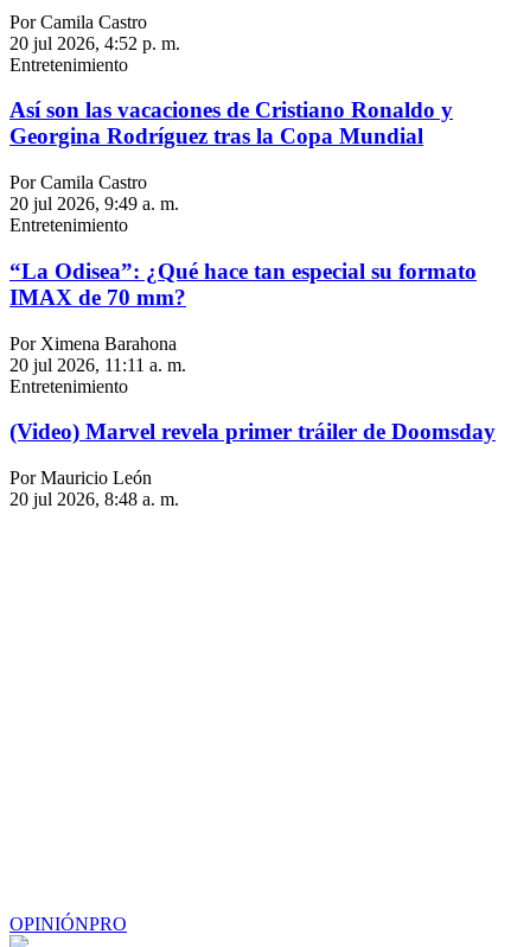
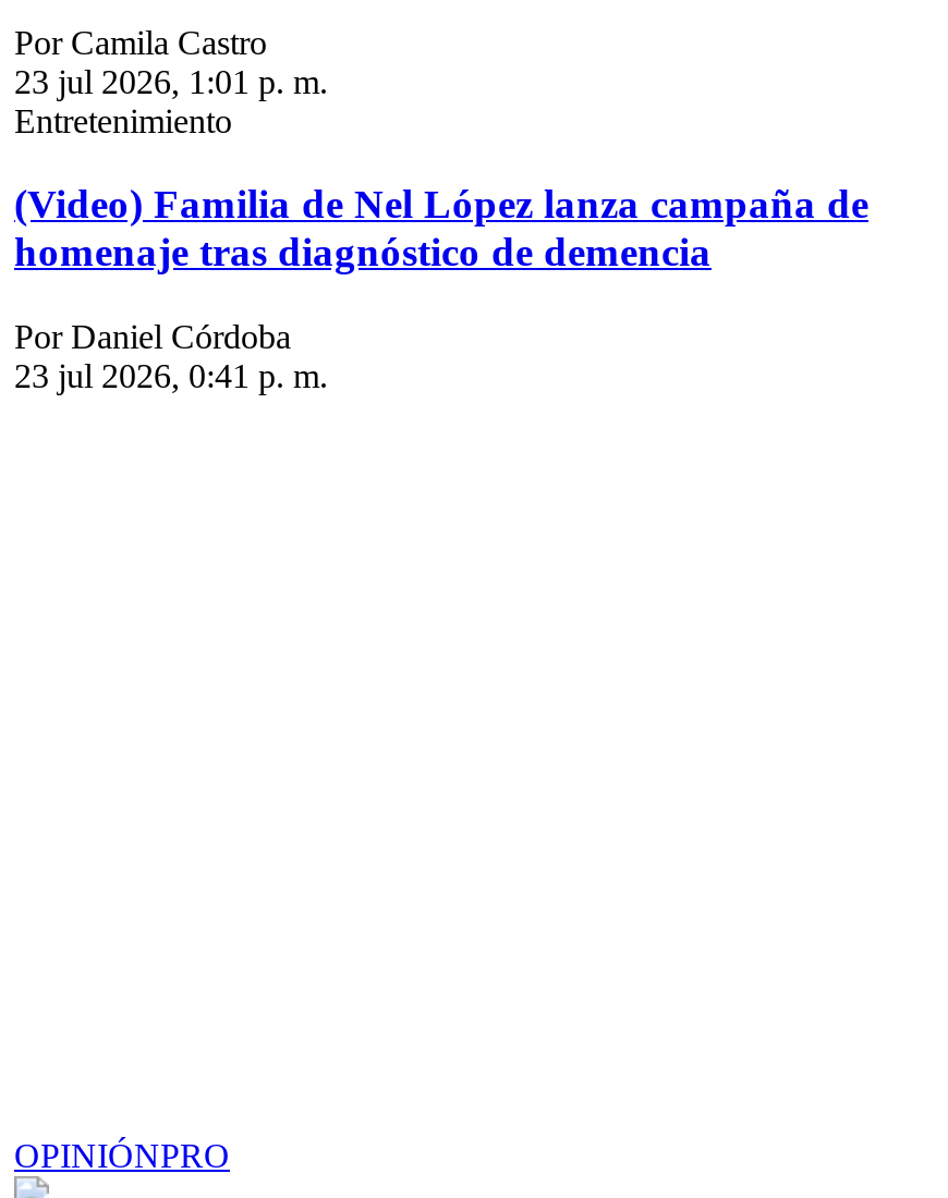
- 20 jul 2026, 4:52 p. m.
+ 23 jul 2026, 1:01 p. m.

- Así son las vacaciones de Cristiano Ronaldo y
- Georgina Rodríguez tras la Copa Mundial
- Por Camila Castro
- 20 jul 2026, 9:49 a. m.
- Entretenimiento
- “La Odisea”: ¿Qué hace tan especial su formato
- IMAX de 70 mm?
- Por Ximena Barahona
- 20 jul 2026, 11:11 a. m.
- Entretenimiento
- (Video) Marvel revela primer tráiler de Doomsday
- Por Mauricio León
- 20 jul 2026, 8:48 a. m.
+ (Video) Familia de Nel López lanza campaña de
+ homenaje tras diagnóstico de demencia
+ Por Daniel Córdoba
+ 23 jul 2026, 0:41 p. m.
